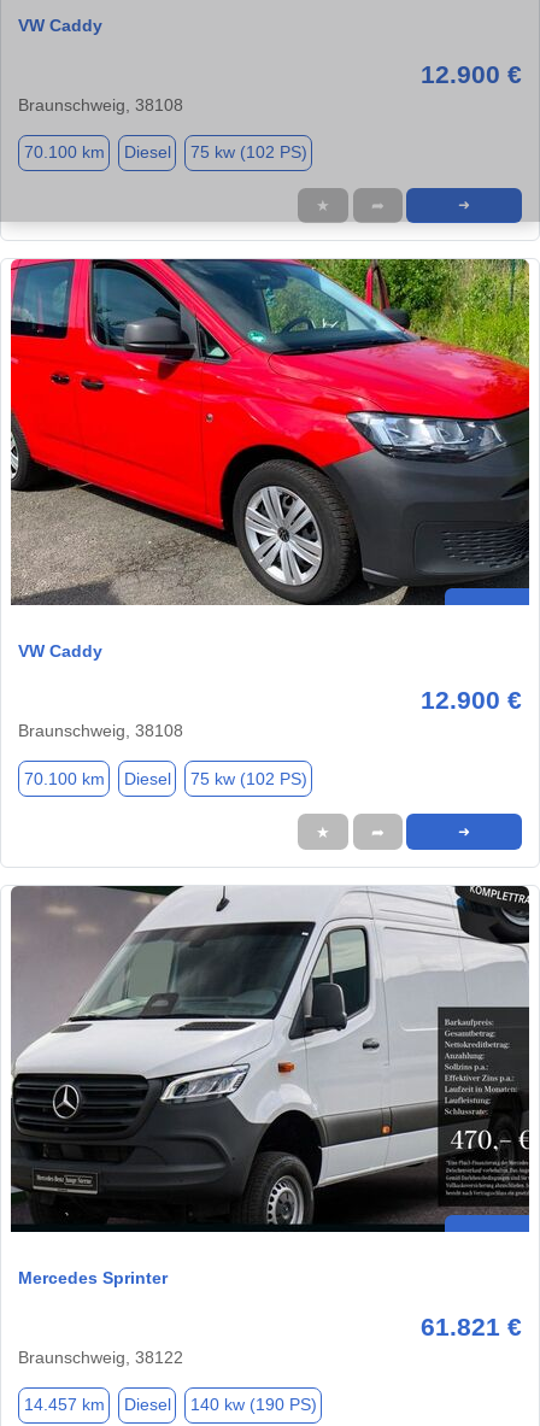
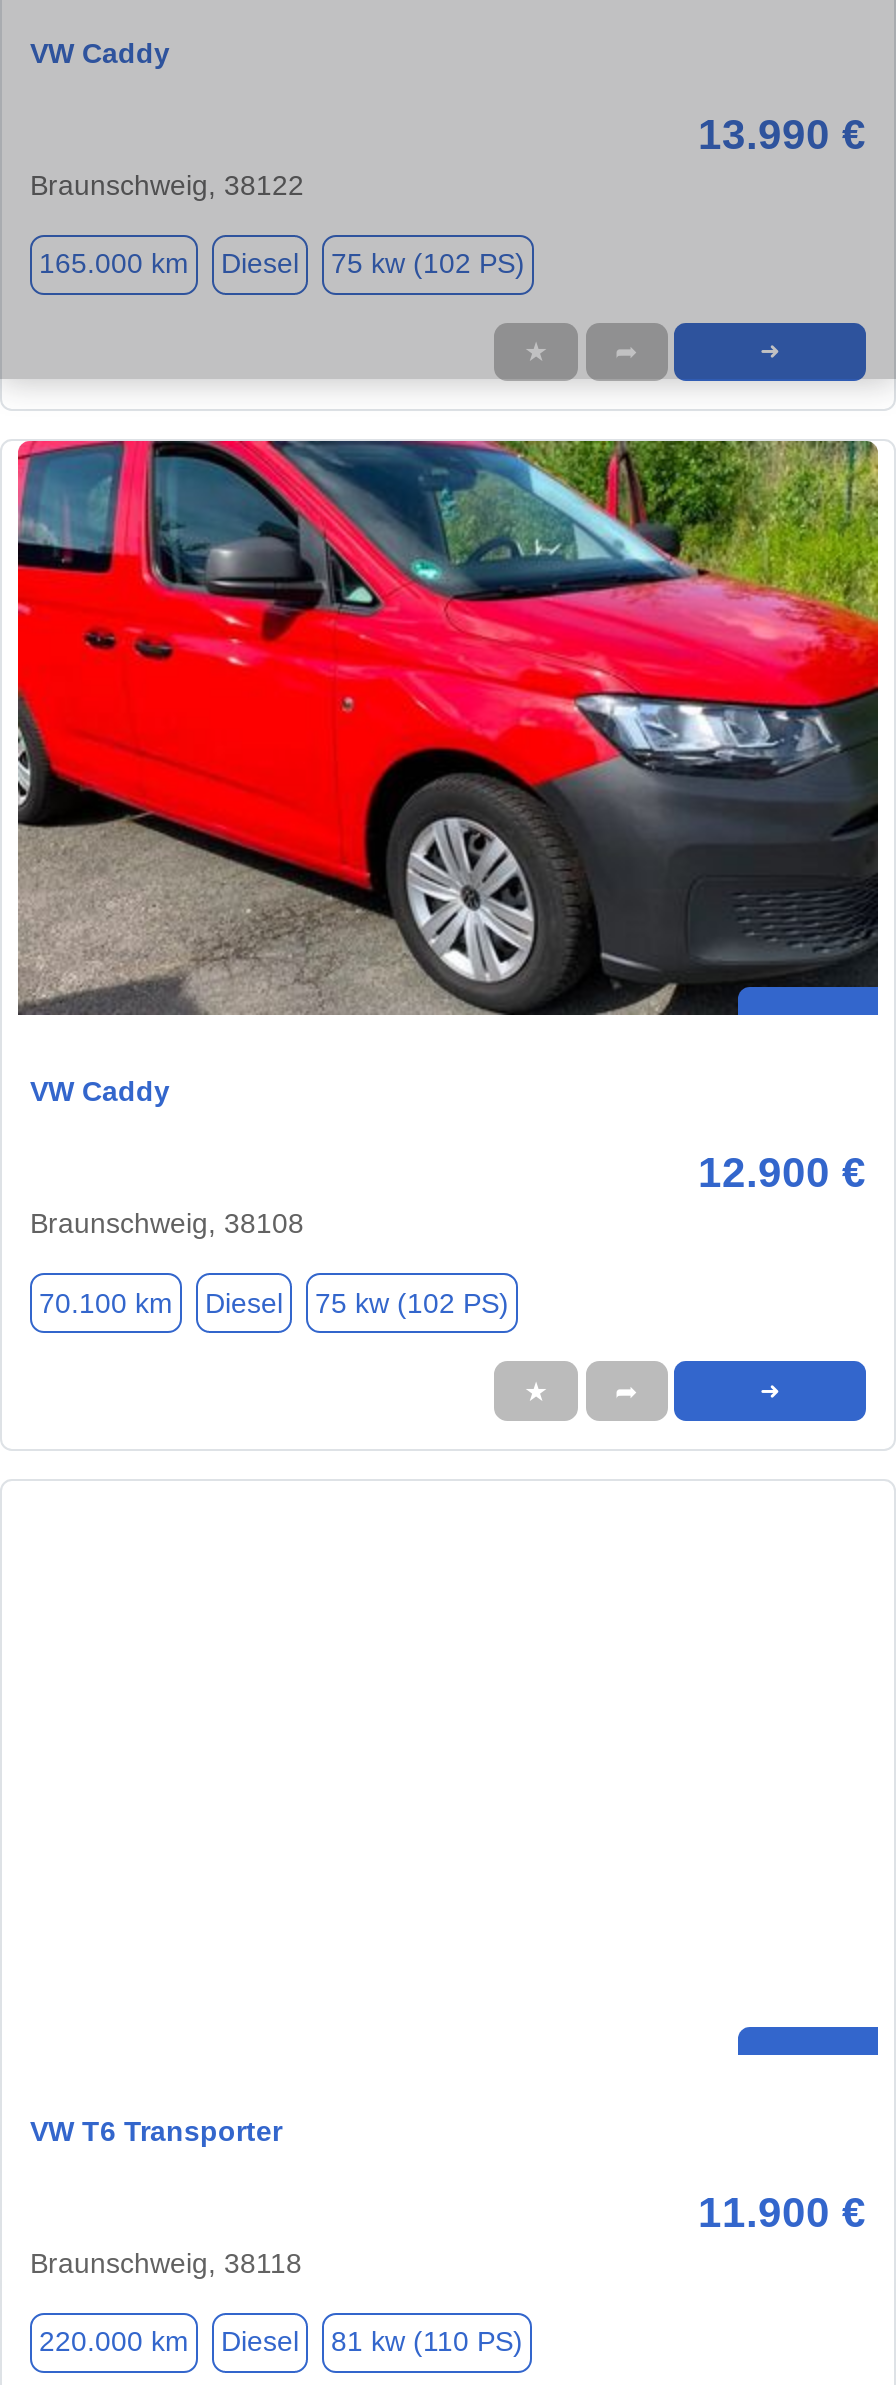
- 12.900 €
+ 13.990 €

- Braunschweig, 38108

- 70.100 km Diesel 75 kw (102 PS)
+ 165.000 km Diesel 75 kw (102 PS)

- [image]

- Mercedes Sprinter
+ VW T6 Transporter

- 61.821 €
+ 11.900 €
+ Braunschweig, 38118

moved up: Braunschweig, 38122

- 14.457 km
+ 220.000 km

- 140 kw (190 PS)
+ 81 kw (110 PS)
